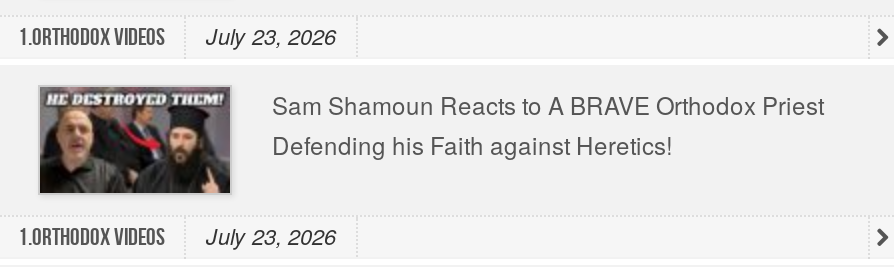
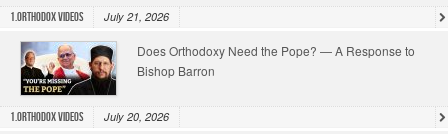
- July 23, 2026
+ July 21, 2026

- [image]
- July 23, 2026
+ [image]
+ July 20, 2026

- Sam Shamoun Reacts to A BRAVE Orthodox Priest
- Defending his Faith against Heretics!
+ Does Orthodoxy Need the Pope? — A Response to
+ Bishop Barron
